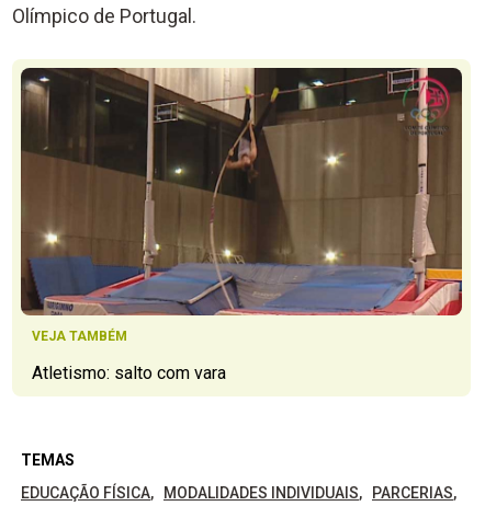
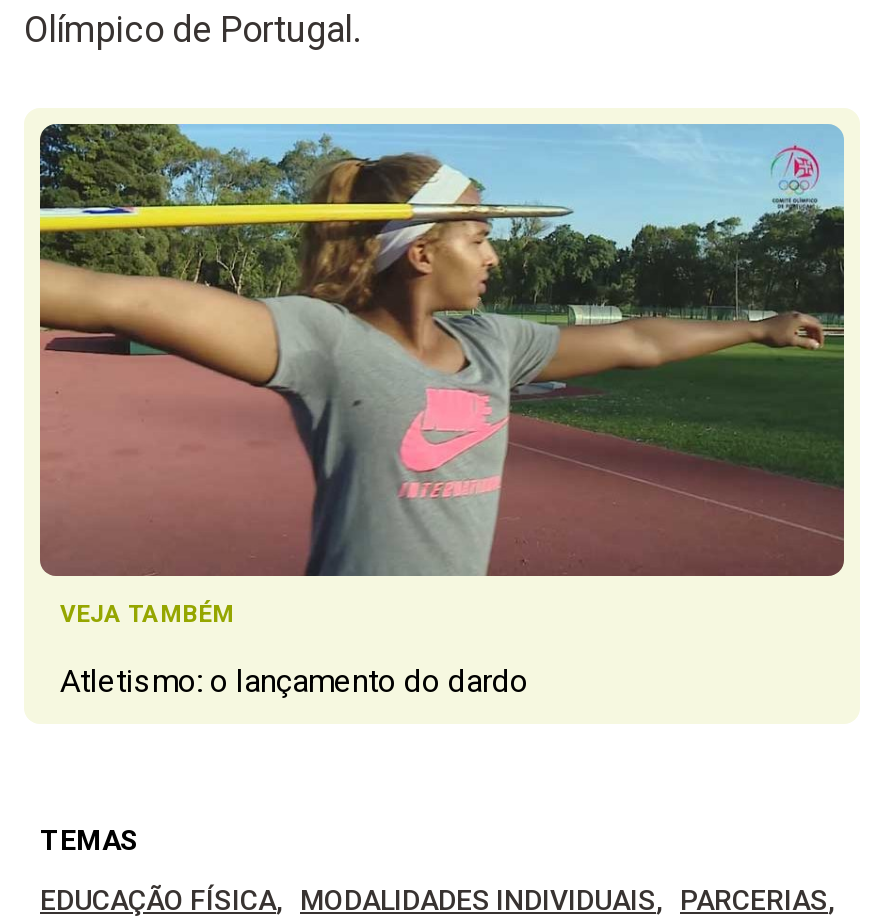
- [image]
+ [image]

- Atletismo: salto com vara
+ Atletismo: o lançamento do dardo
